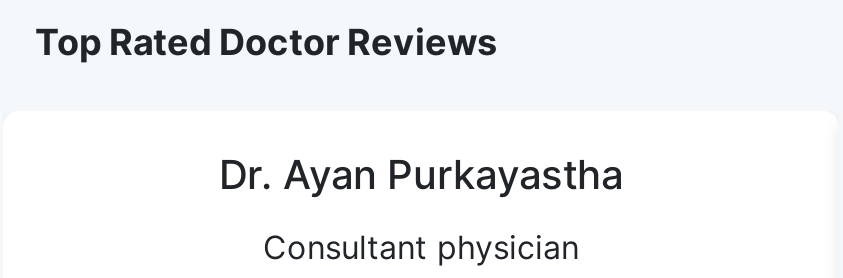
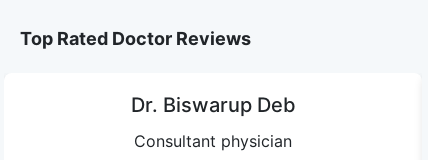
- Dr. Ayan Purkayastha
+ Dr. Biswarup Deb
